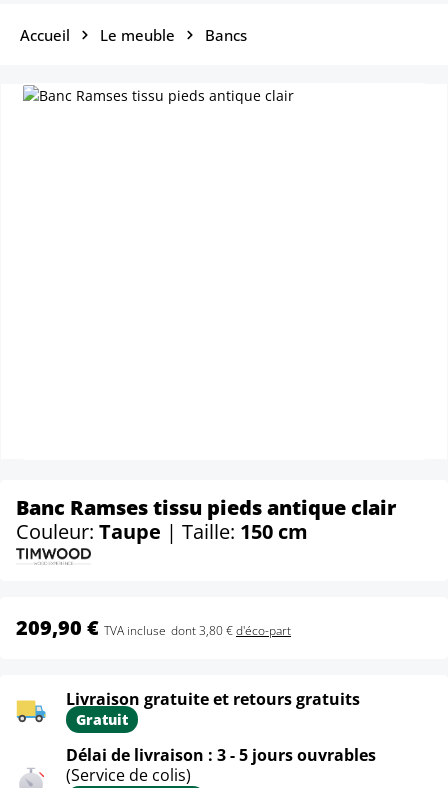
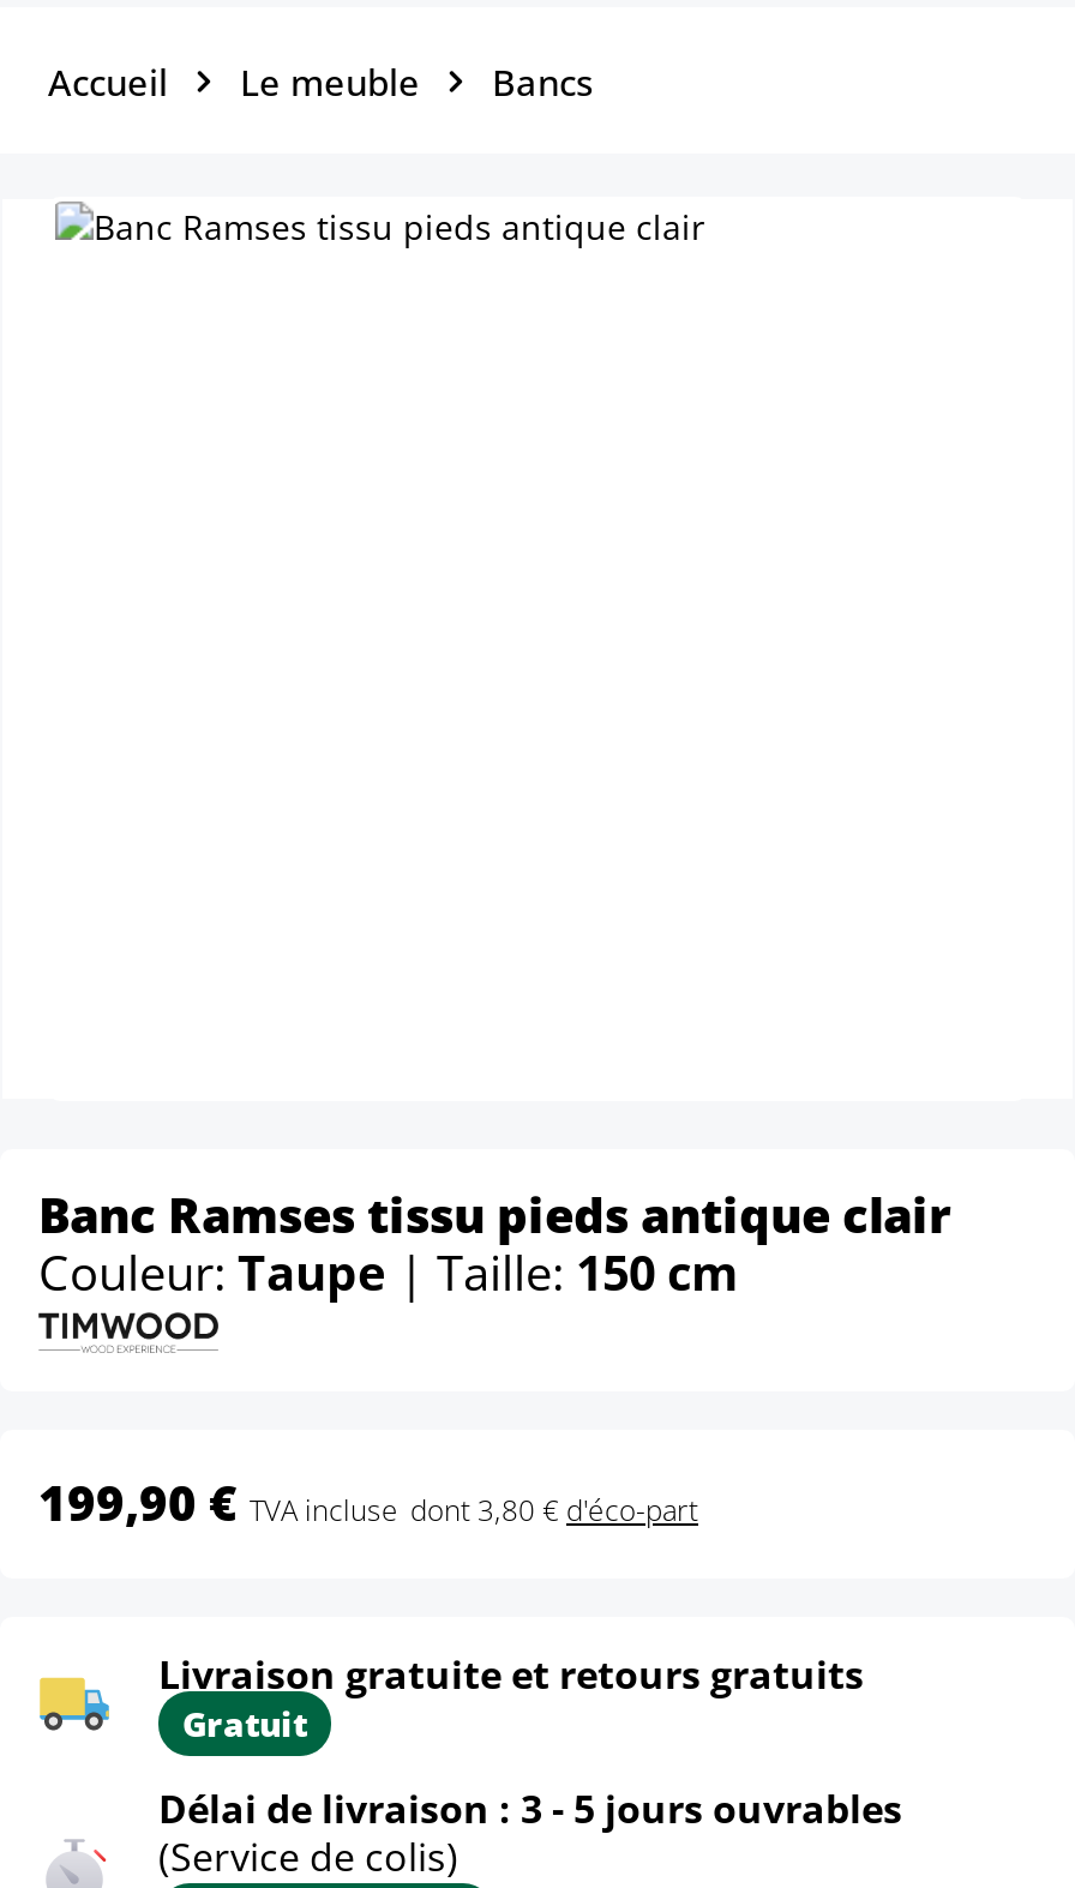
- 209,90 € TVA incluse dont 3,80 €d'éco-part
+ 199,90 € TVA incluse dont 3,80 €d'éco-part
